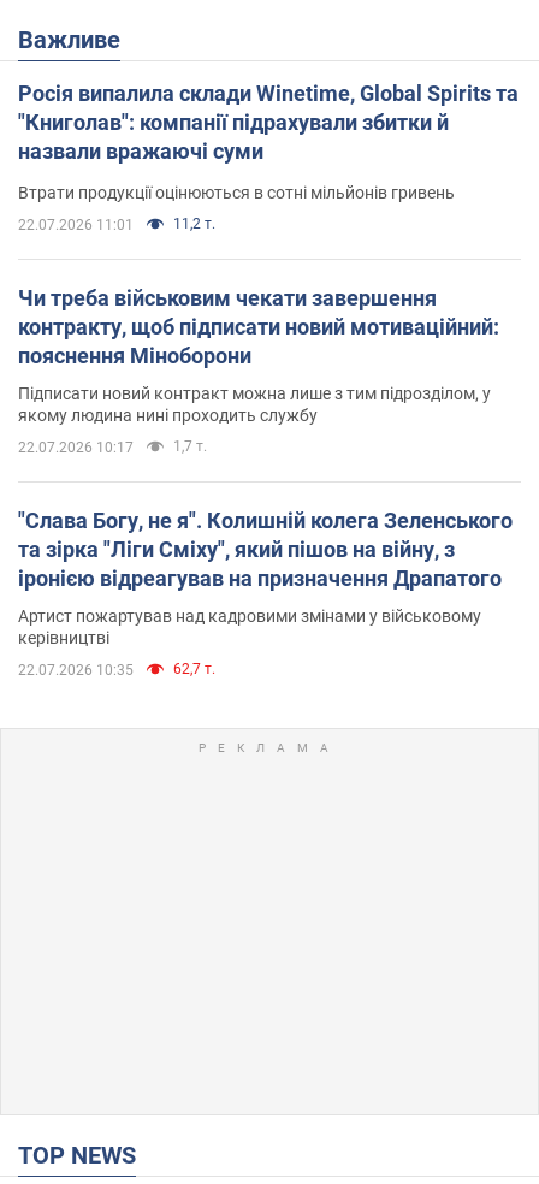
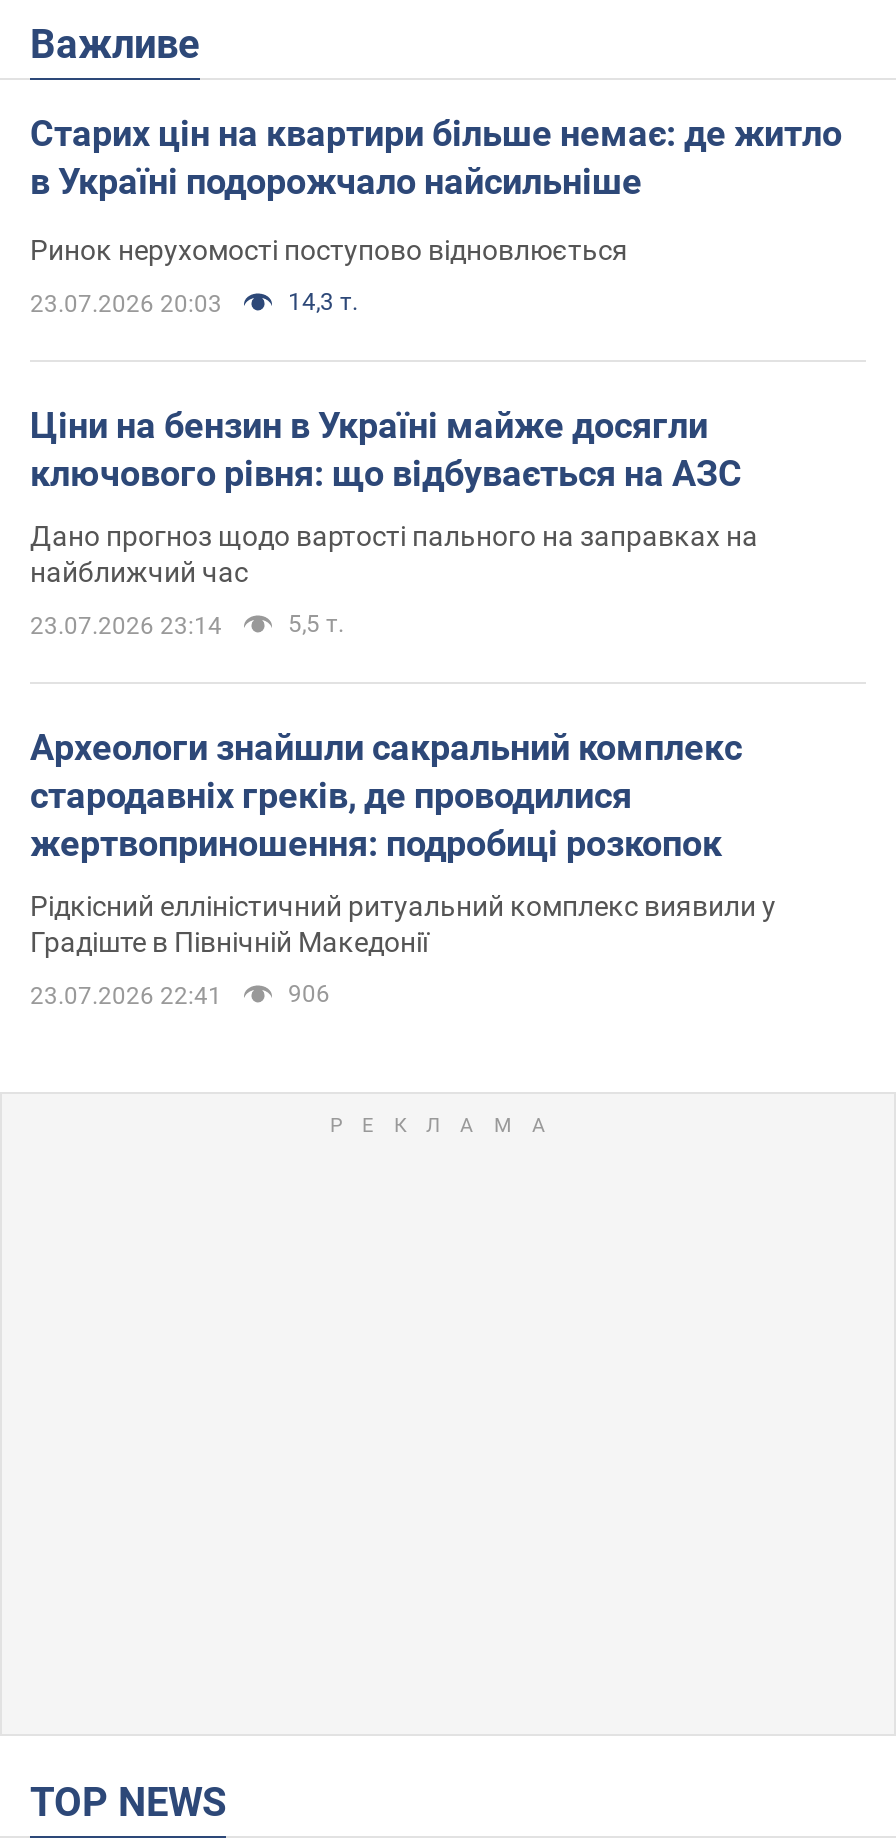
- Росія випалила склади Winetime, Global Spirits та
- "Книголав": компанії підрахували збитки й
- назвали вражаючі суми
+ Старих цін на квартири більше немає: де житло
+ в Україні подорожчало найсильніше

- Втрати продукції оцінюються в сотні мільйонів гривень
+ Ринок нерухомості поступово відновлюється

- 22.07.2026 11:01
- 11,2 т.
+ 23.07.2026 20:03
+ 14,3 т.

- Чи треба військовим чекати завершення
- контракту, щоб підписати новий мотиваційний:
- пояснення Міноборони
+ Ціни на бензин в Україні майже досягли
+ ключового рівня: що відбувається на АЗС

- Підписати новий контракт можна лише з тим підрозділом, у
- якому людина нині проходить службу
+ Дано прогноз щодо вартості пального на заправках на
+ найближчий час

- 22.07.2026 10:17
- 1,7 т.
+ 23.07.2026 23:14
+ 5,5 т.

- "Слава Богу, не я". Колишній колега Зеленського
- та зірка "Ліги Сміху", який пішов на війну, з
- іронією відреагував на призначення Драпатого
+ Археологи знайшли сакральний комплекс
+ стародавніх греків, де проводилися
+ жертвоприношення: подробиці розкопок

- Артист пожартував над кадровими змінами у військовому
- керівництві
+ Рідкісний елліністичний ритуальний комплекс виявили у
+ Градіште в Північній Македонії

- 22.07.2026 10:35
- 62,7 т.
+ 23.07.2026 22:41
+ 906
